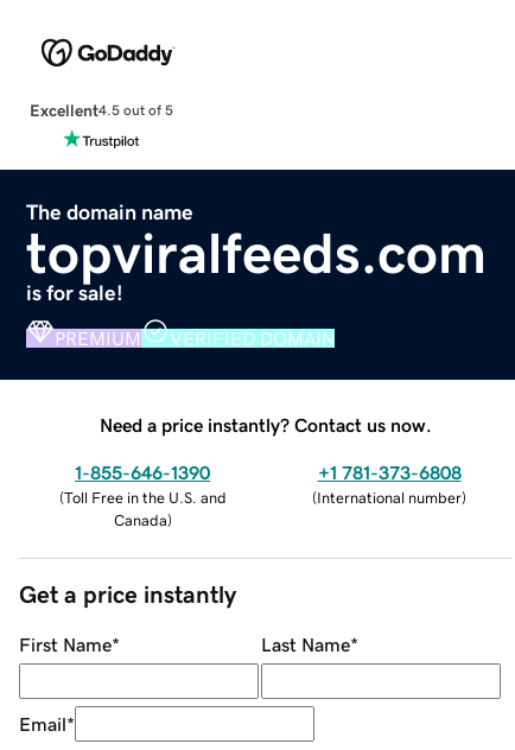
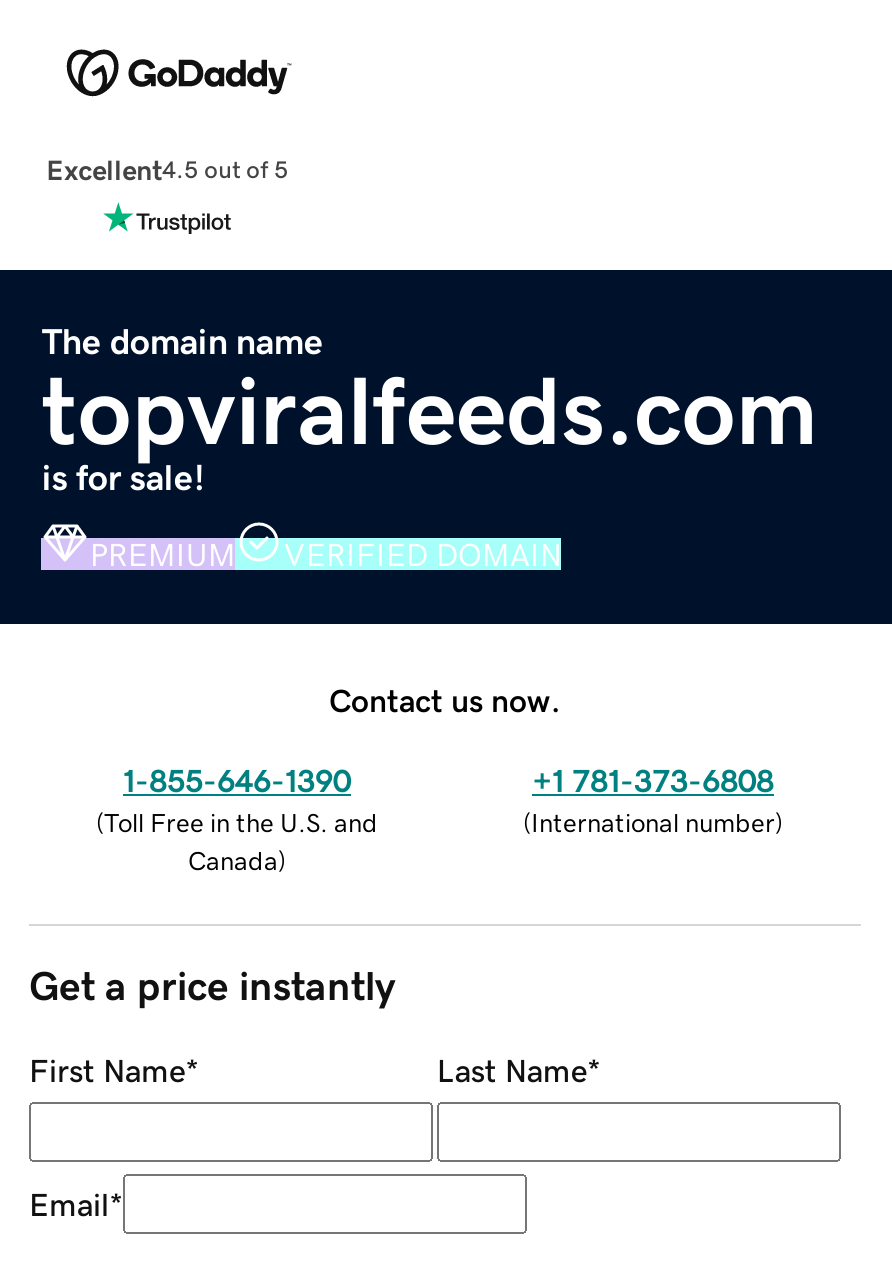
- Need a price instantly? Contact us now.
+ Contact us now.
